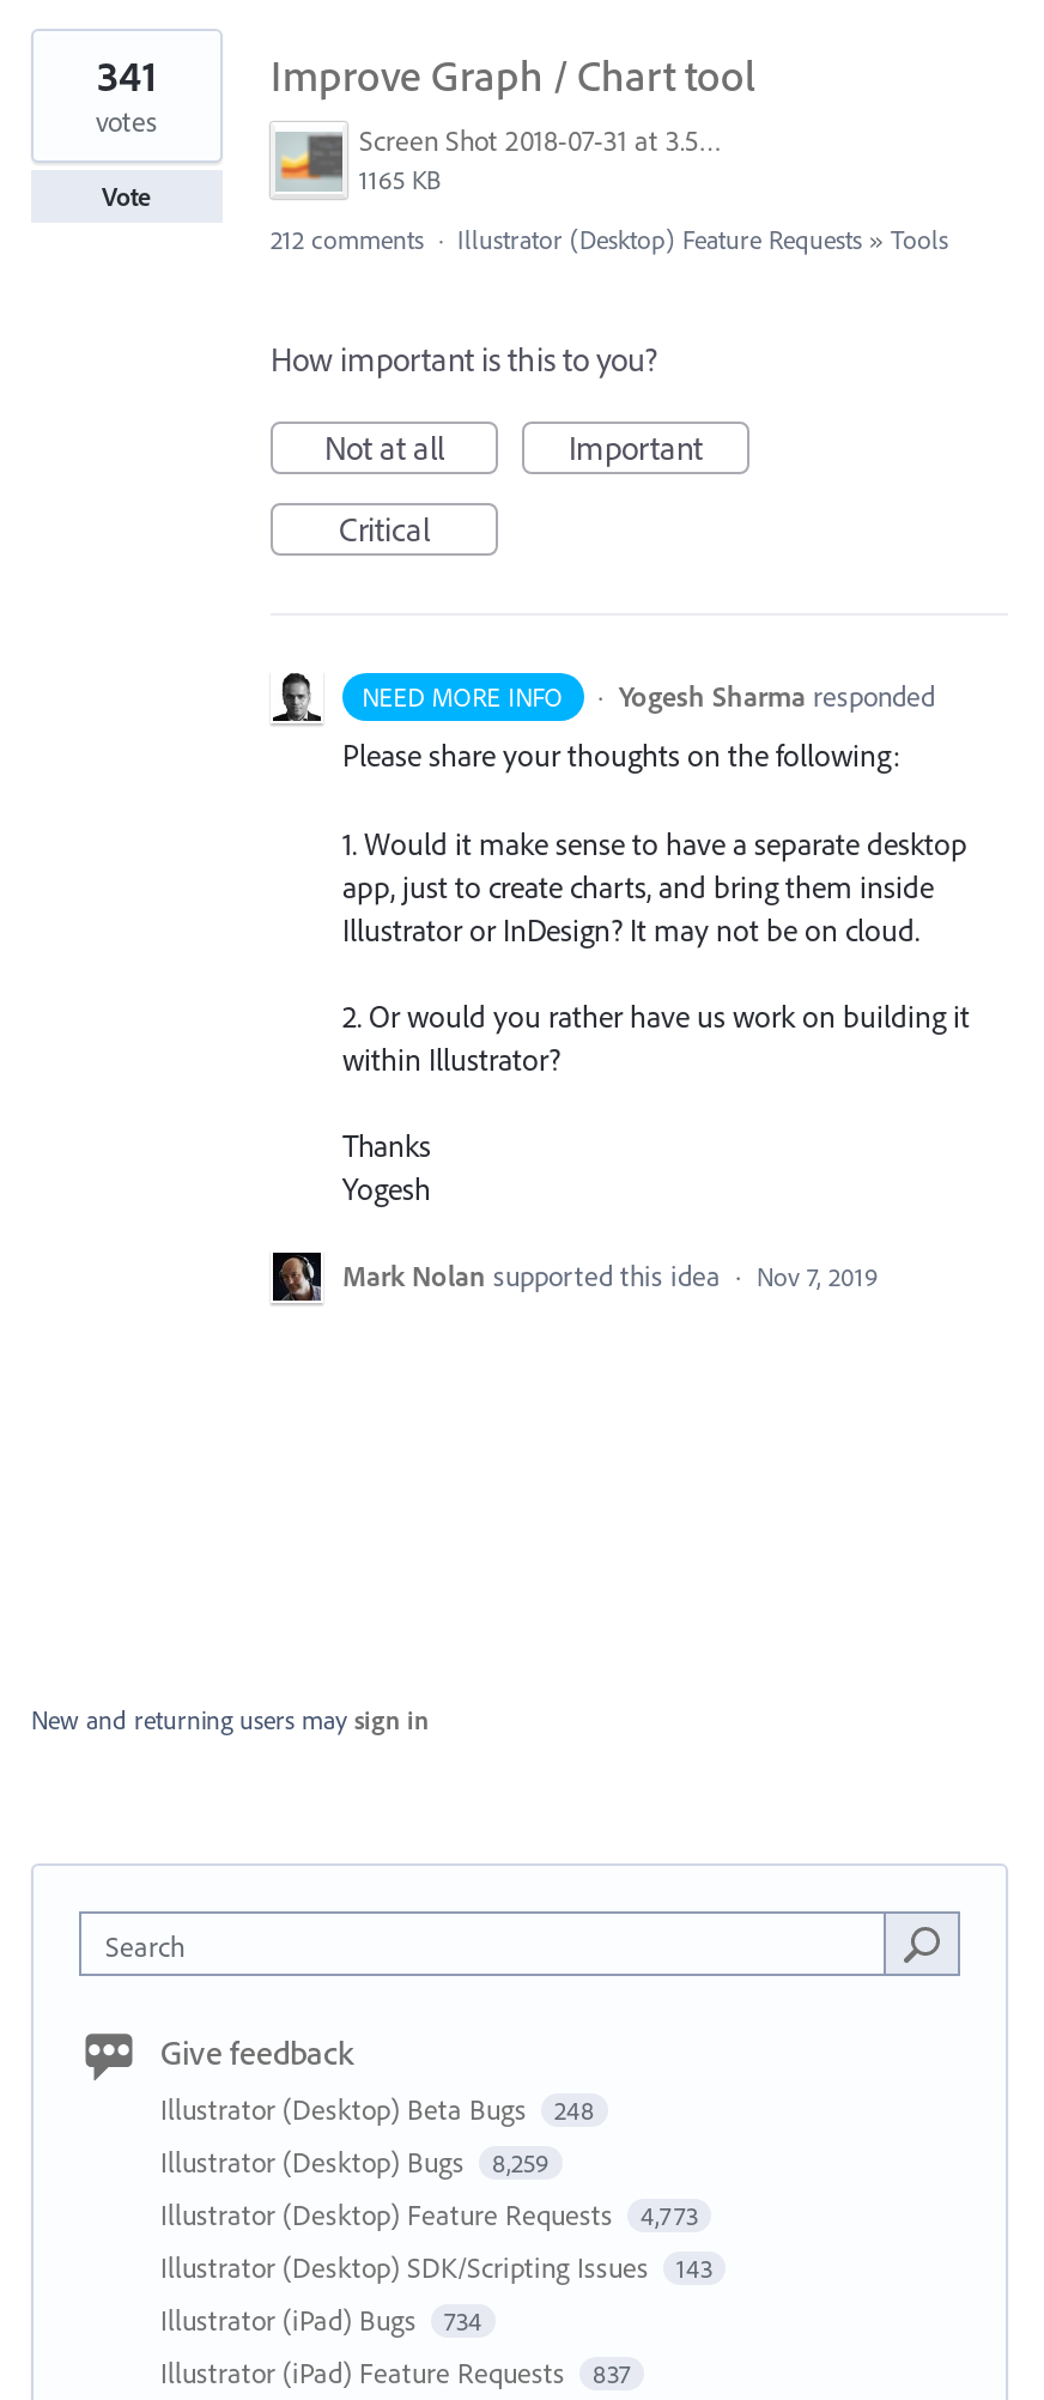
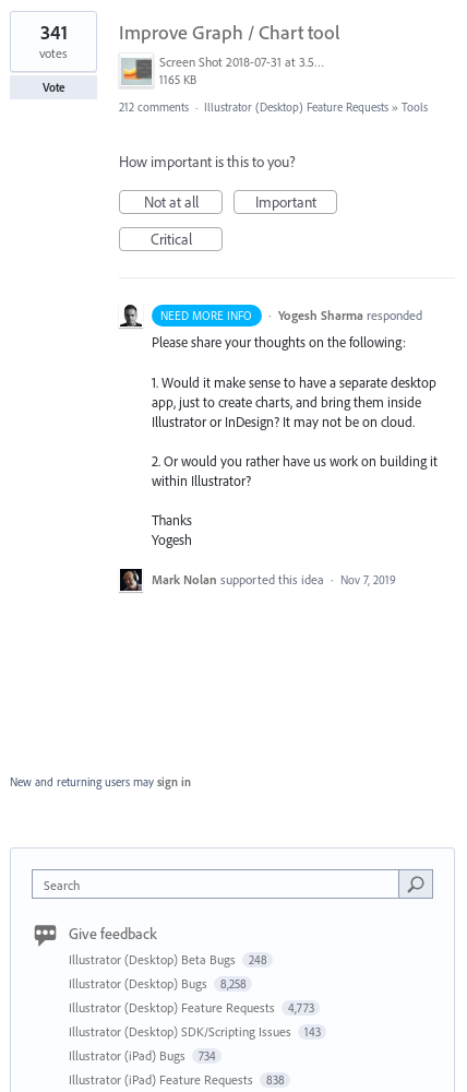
- Illustrator (Desktop) Bugs 8,259
+ Illustrator (Desktop) Bugs 8,258

- Illustrator (iPad) Feature Requests 837
+ Illustrator (iPad) Feature Requests 838
